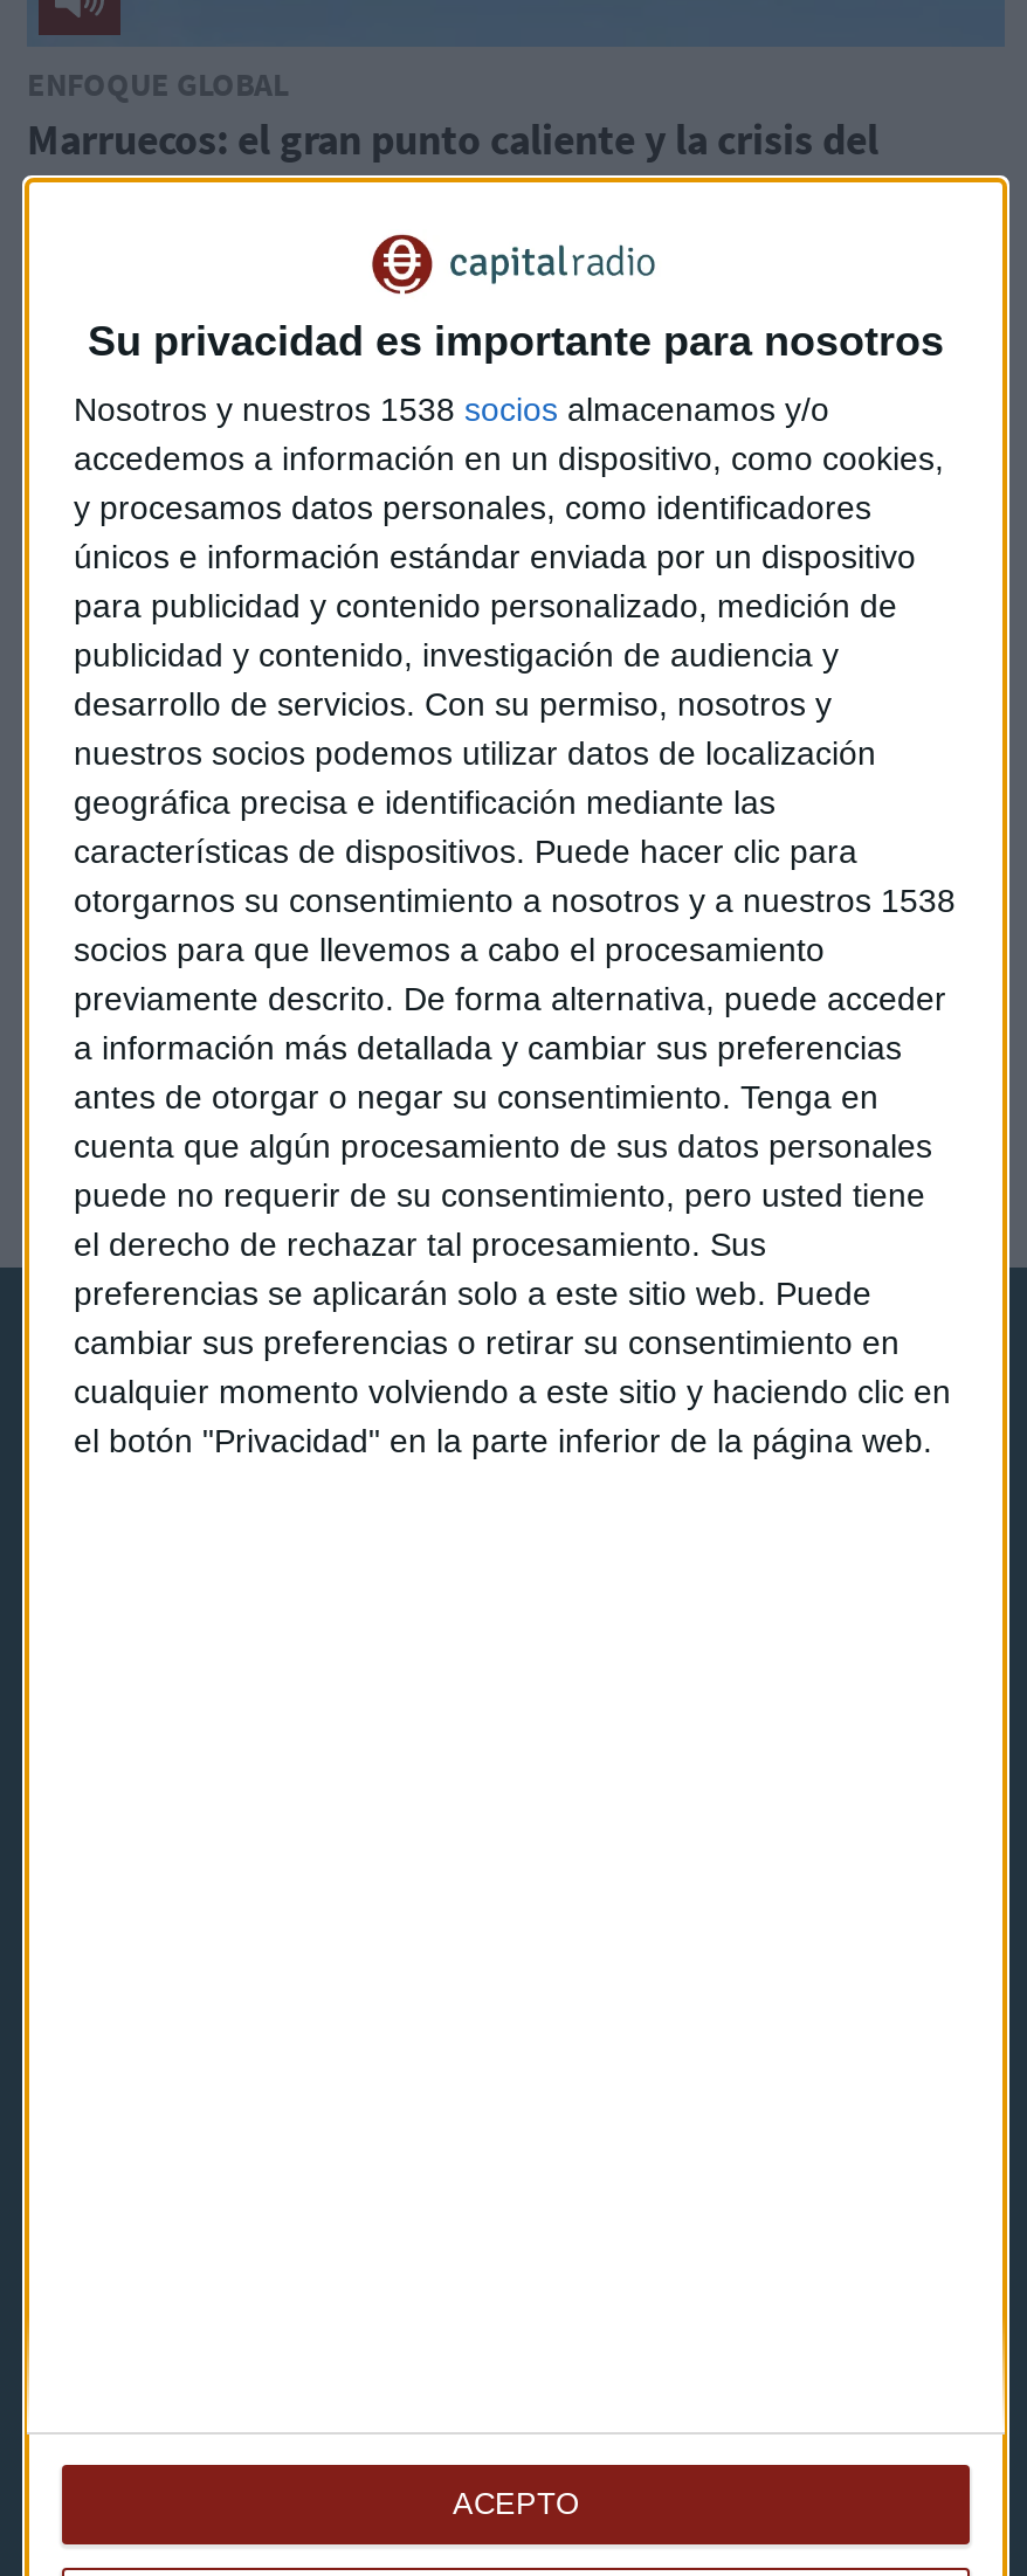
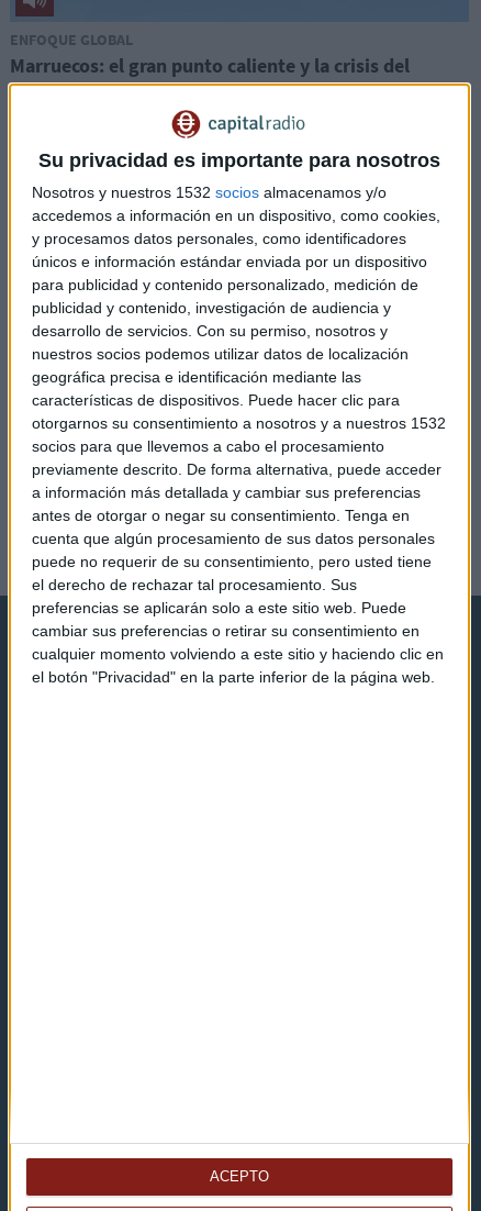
- Nosotros y nuestros 1538 socios almacenamos y/o
+ Nosotros y nuestros 1532 socios almacenamos y/o

- otorgarnos su consentimiento a nosotros y a nuestros 1538
+ otorgarnos su consentimiento a nosotros y a nuestros 1532
